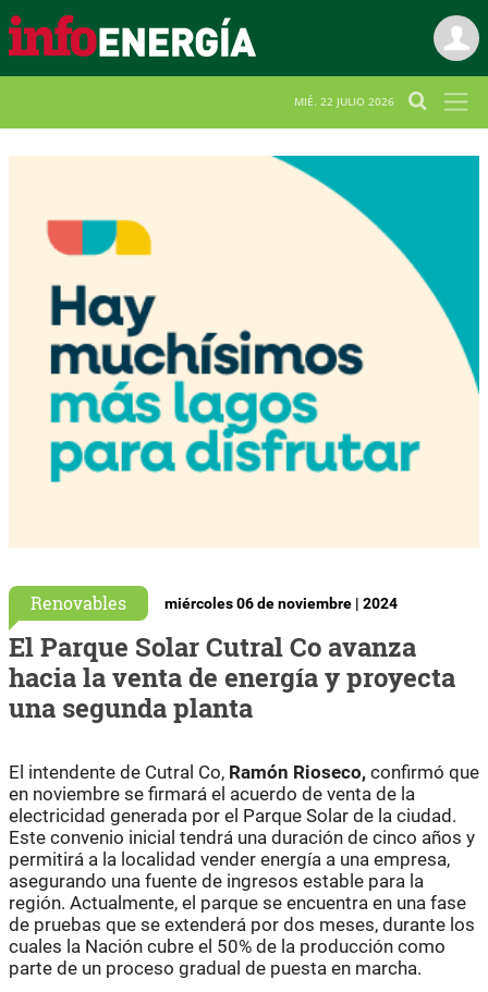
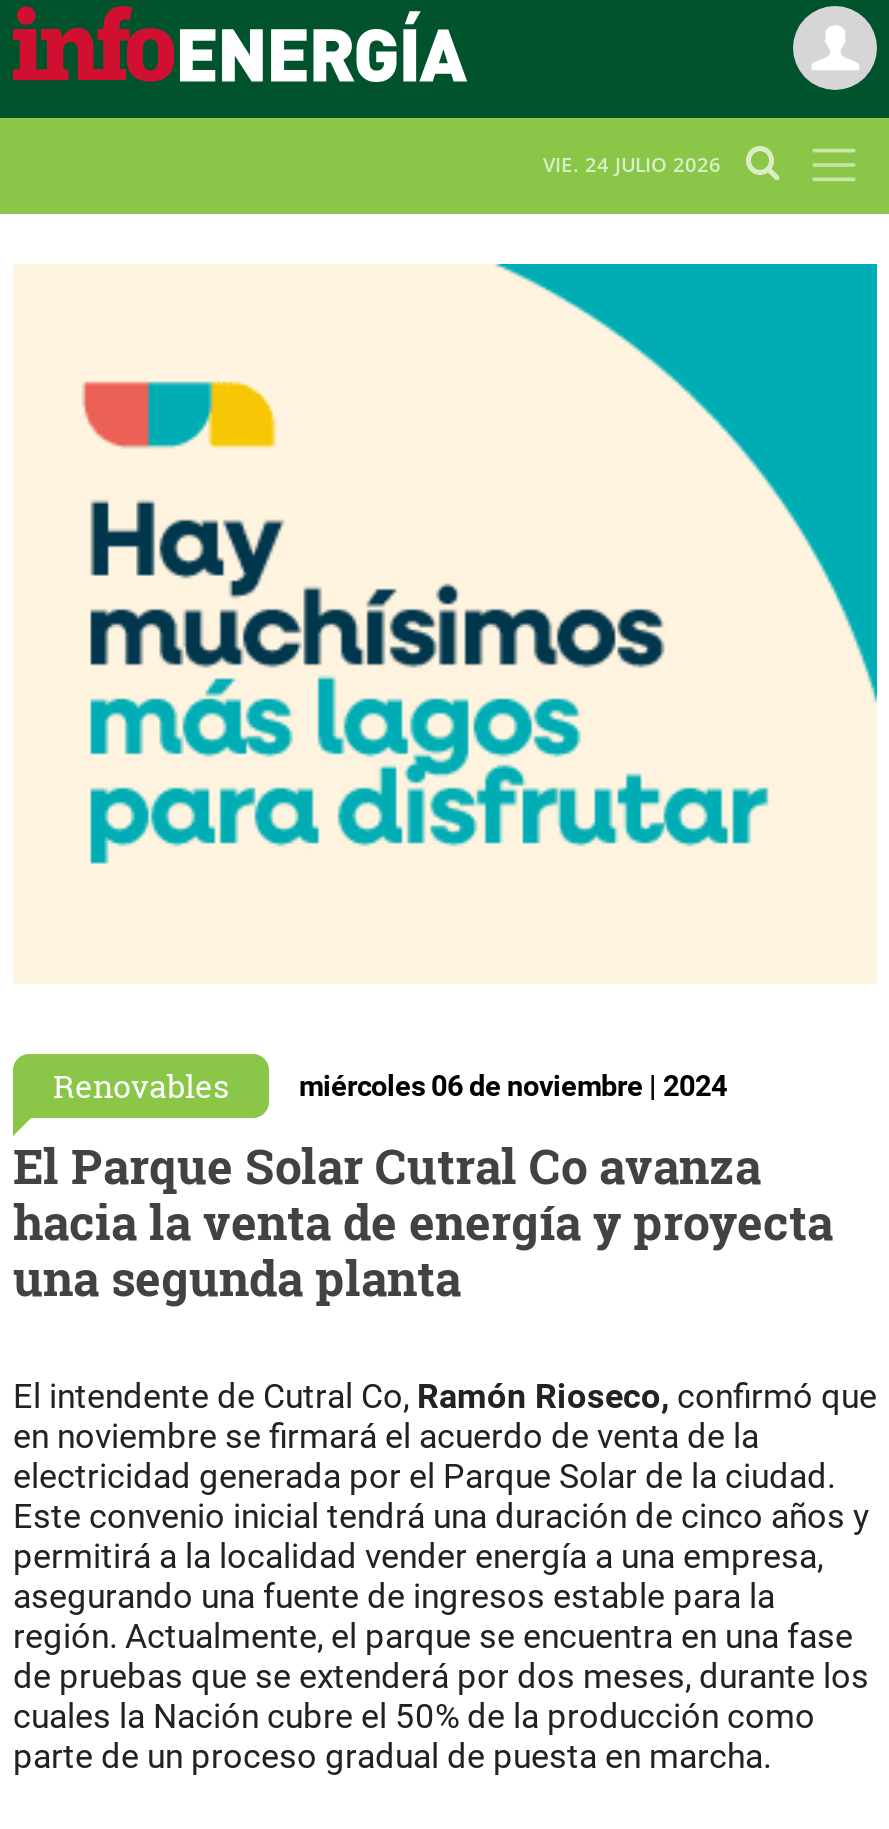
- MIÉ. 22 JULIO 2026
+ VIE. 24 JULIO 2026
